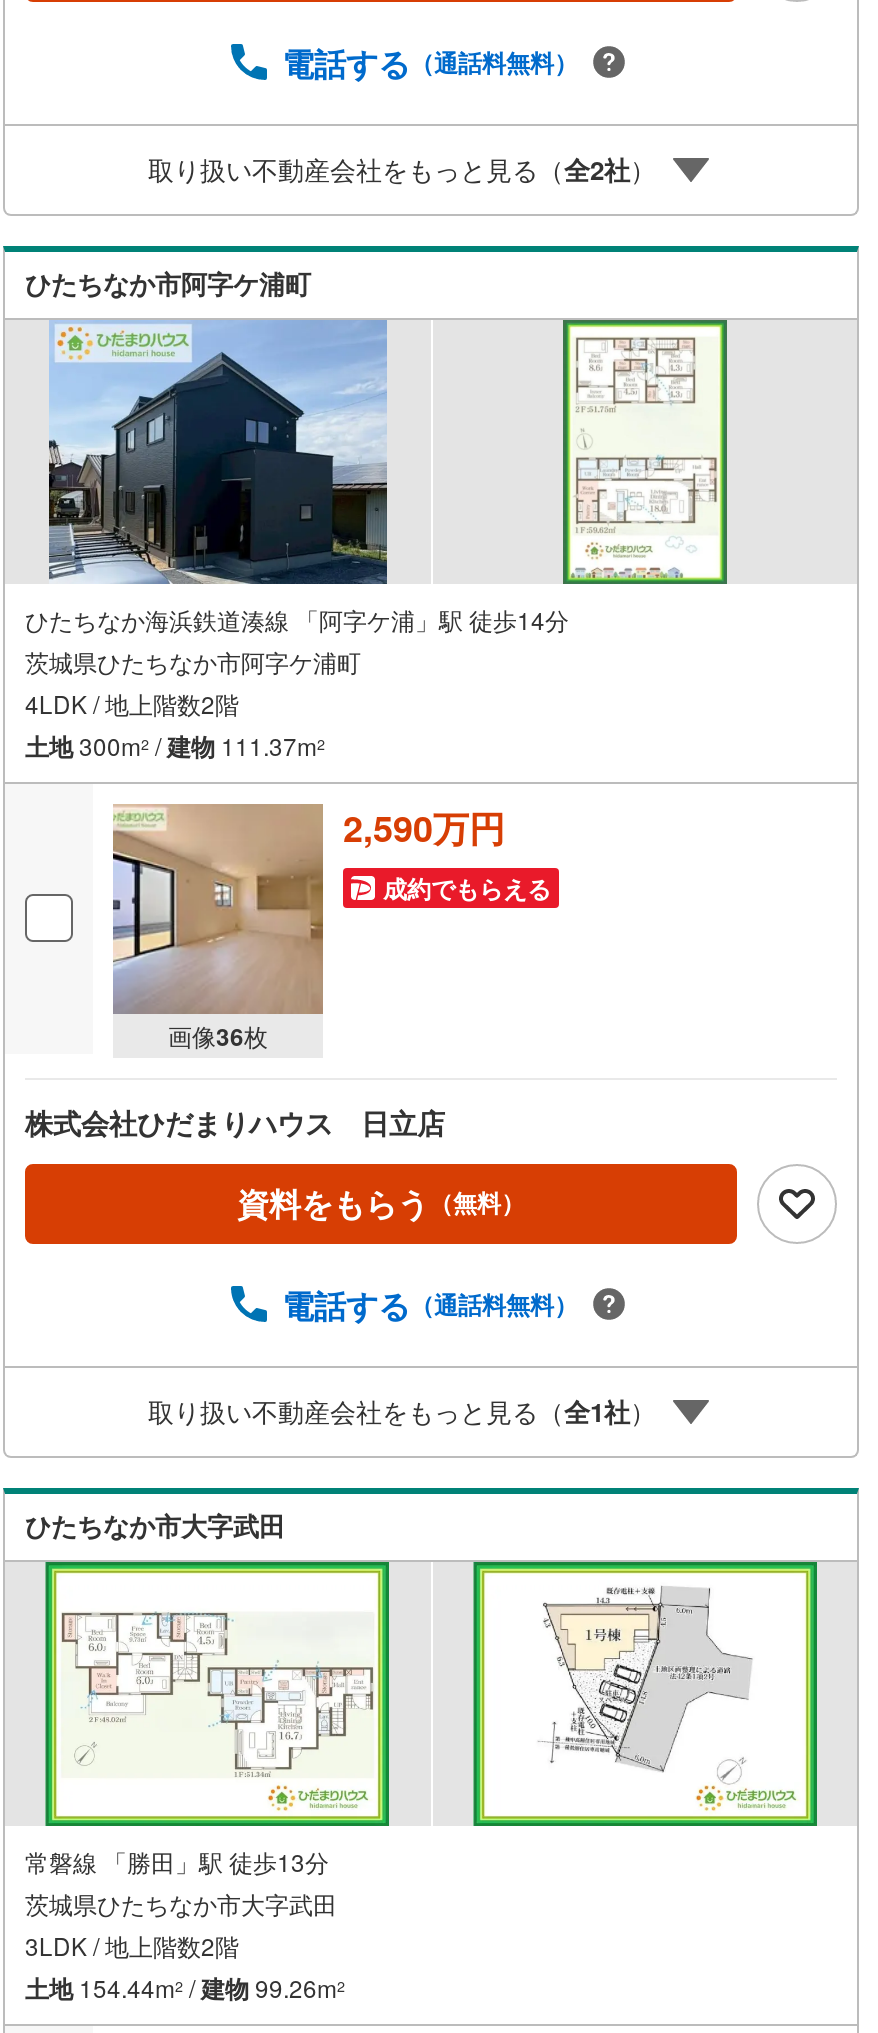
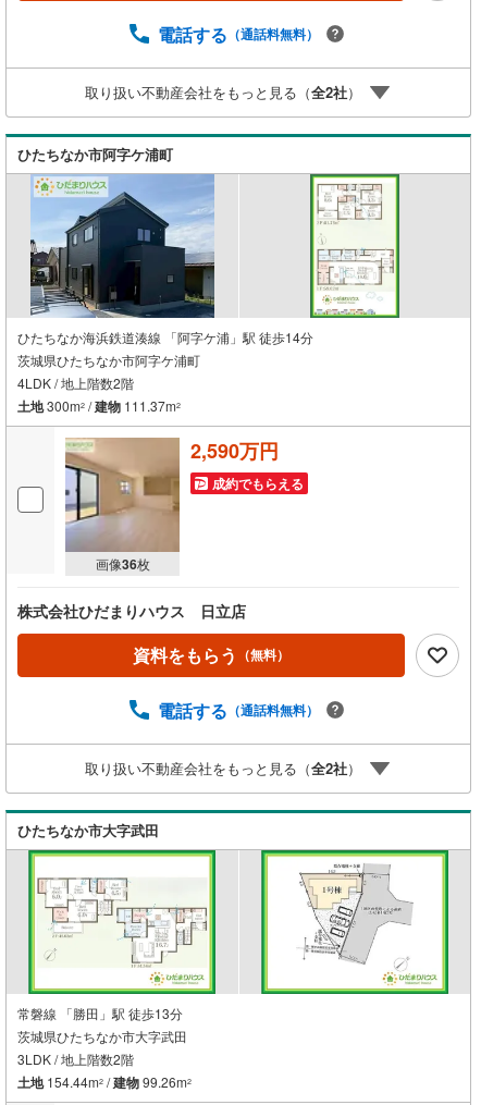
- 取り扱い不動産会社をもっと見る（全1社）
+ 取り扱い不動産会社をもっと見る（全2社）
